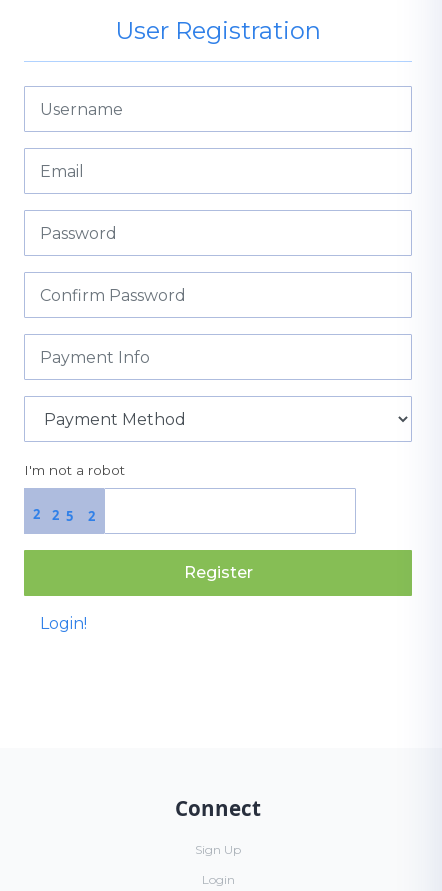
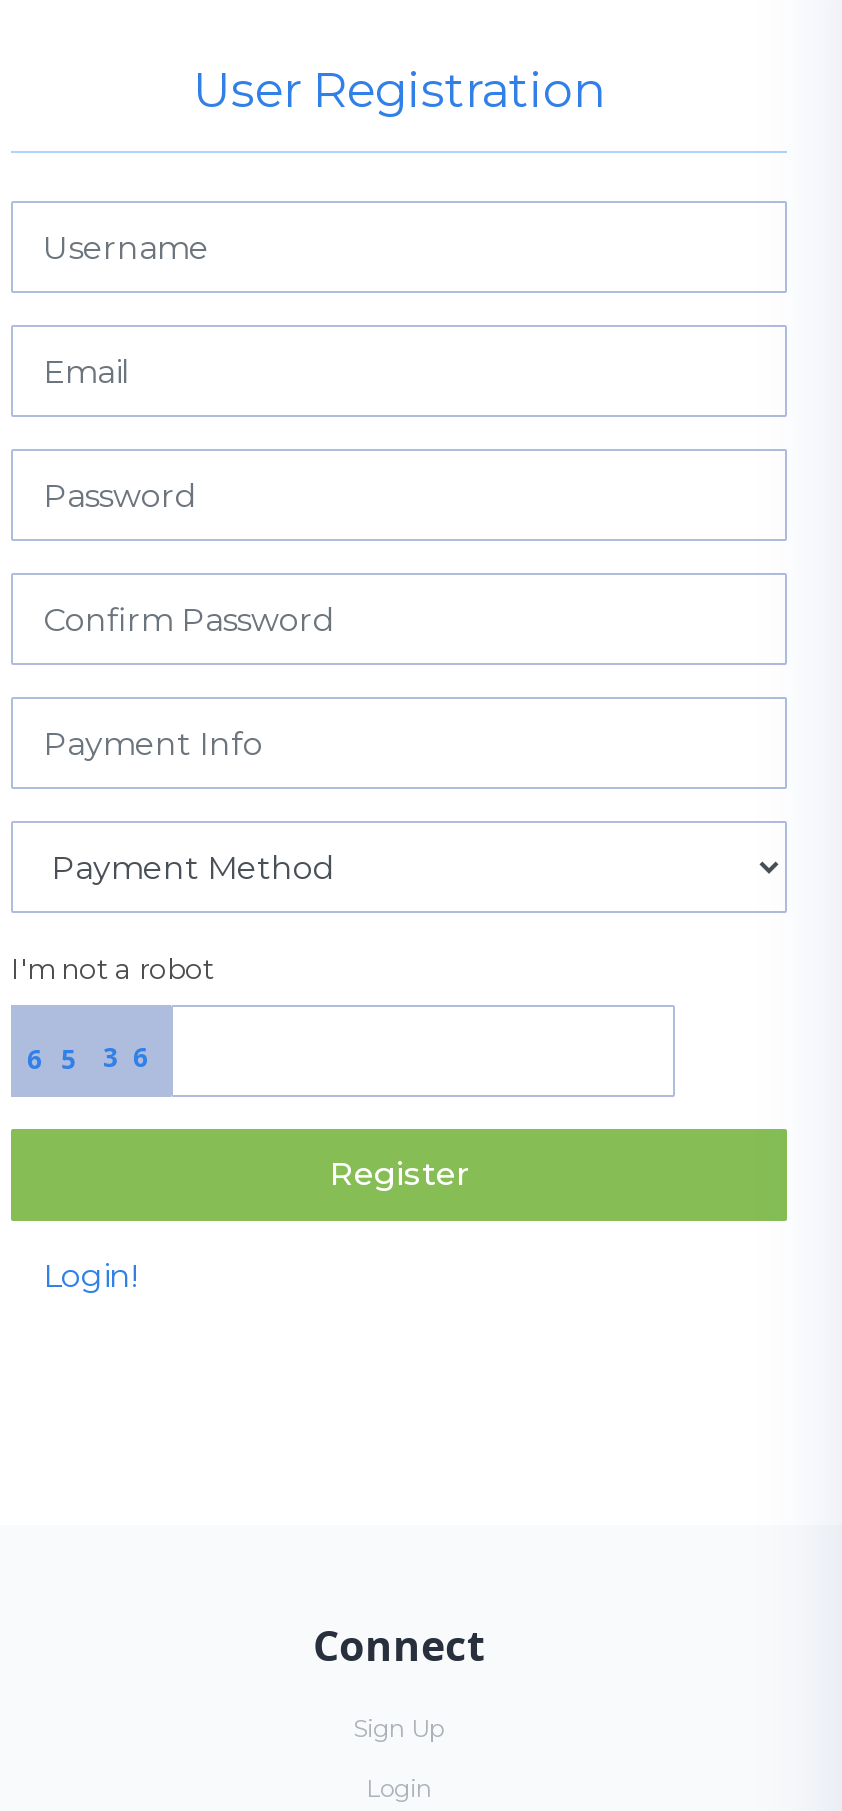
+ 3 6
+ 6

- 2
- 2
- 2
